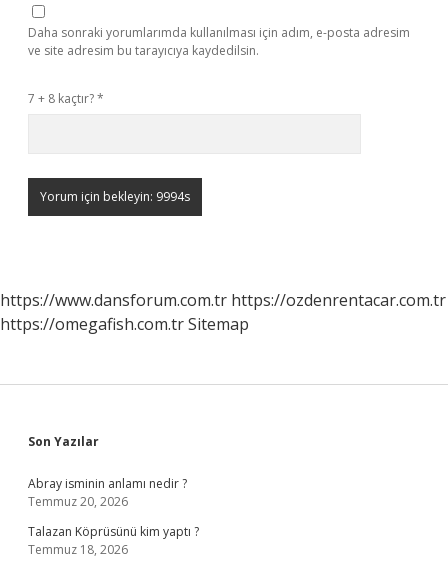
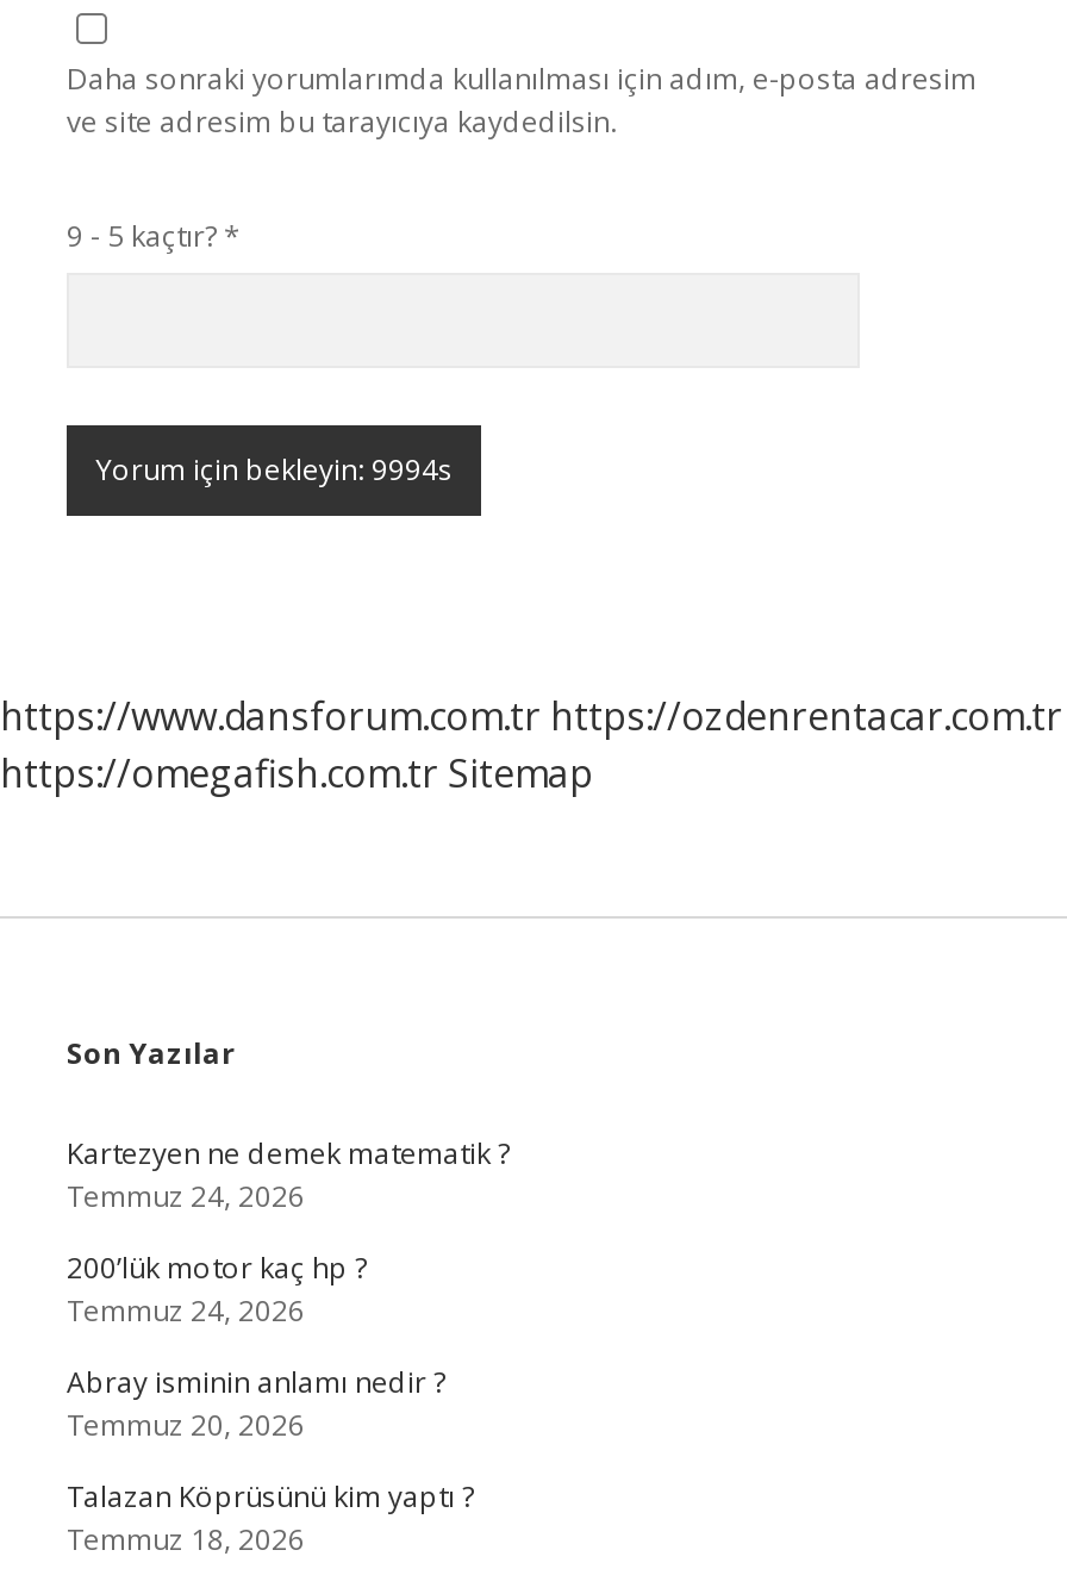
- 7 + 8 kaçtır? *
+ 9 - 5 kaçtır? *

+ Kartezyen ne demek matematik ?
+ Temmuz 24, 2026
+ 200’lük motor kaç hp ?
+ Temmuz 24, 2026
